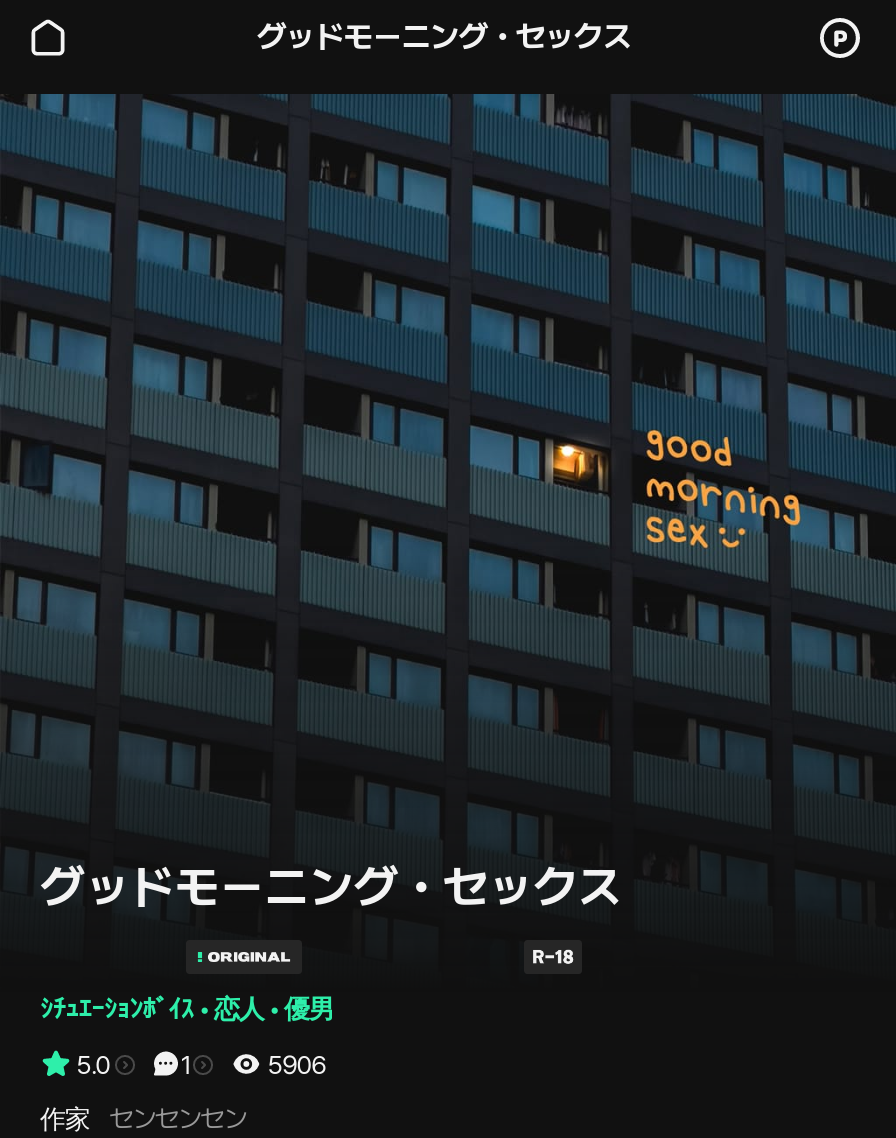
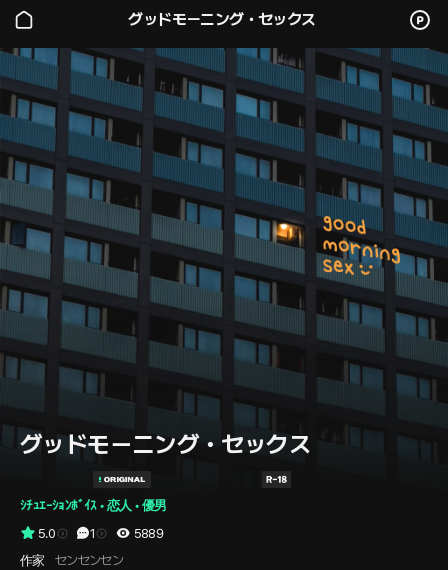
- 5906
+ 5889
